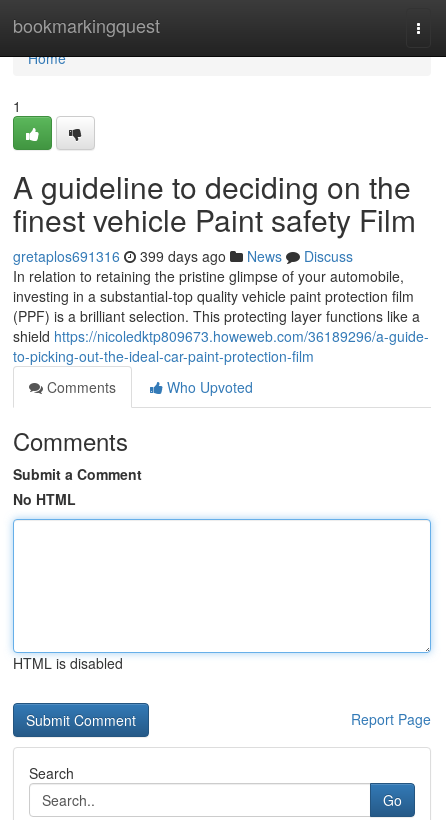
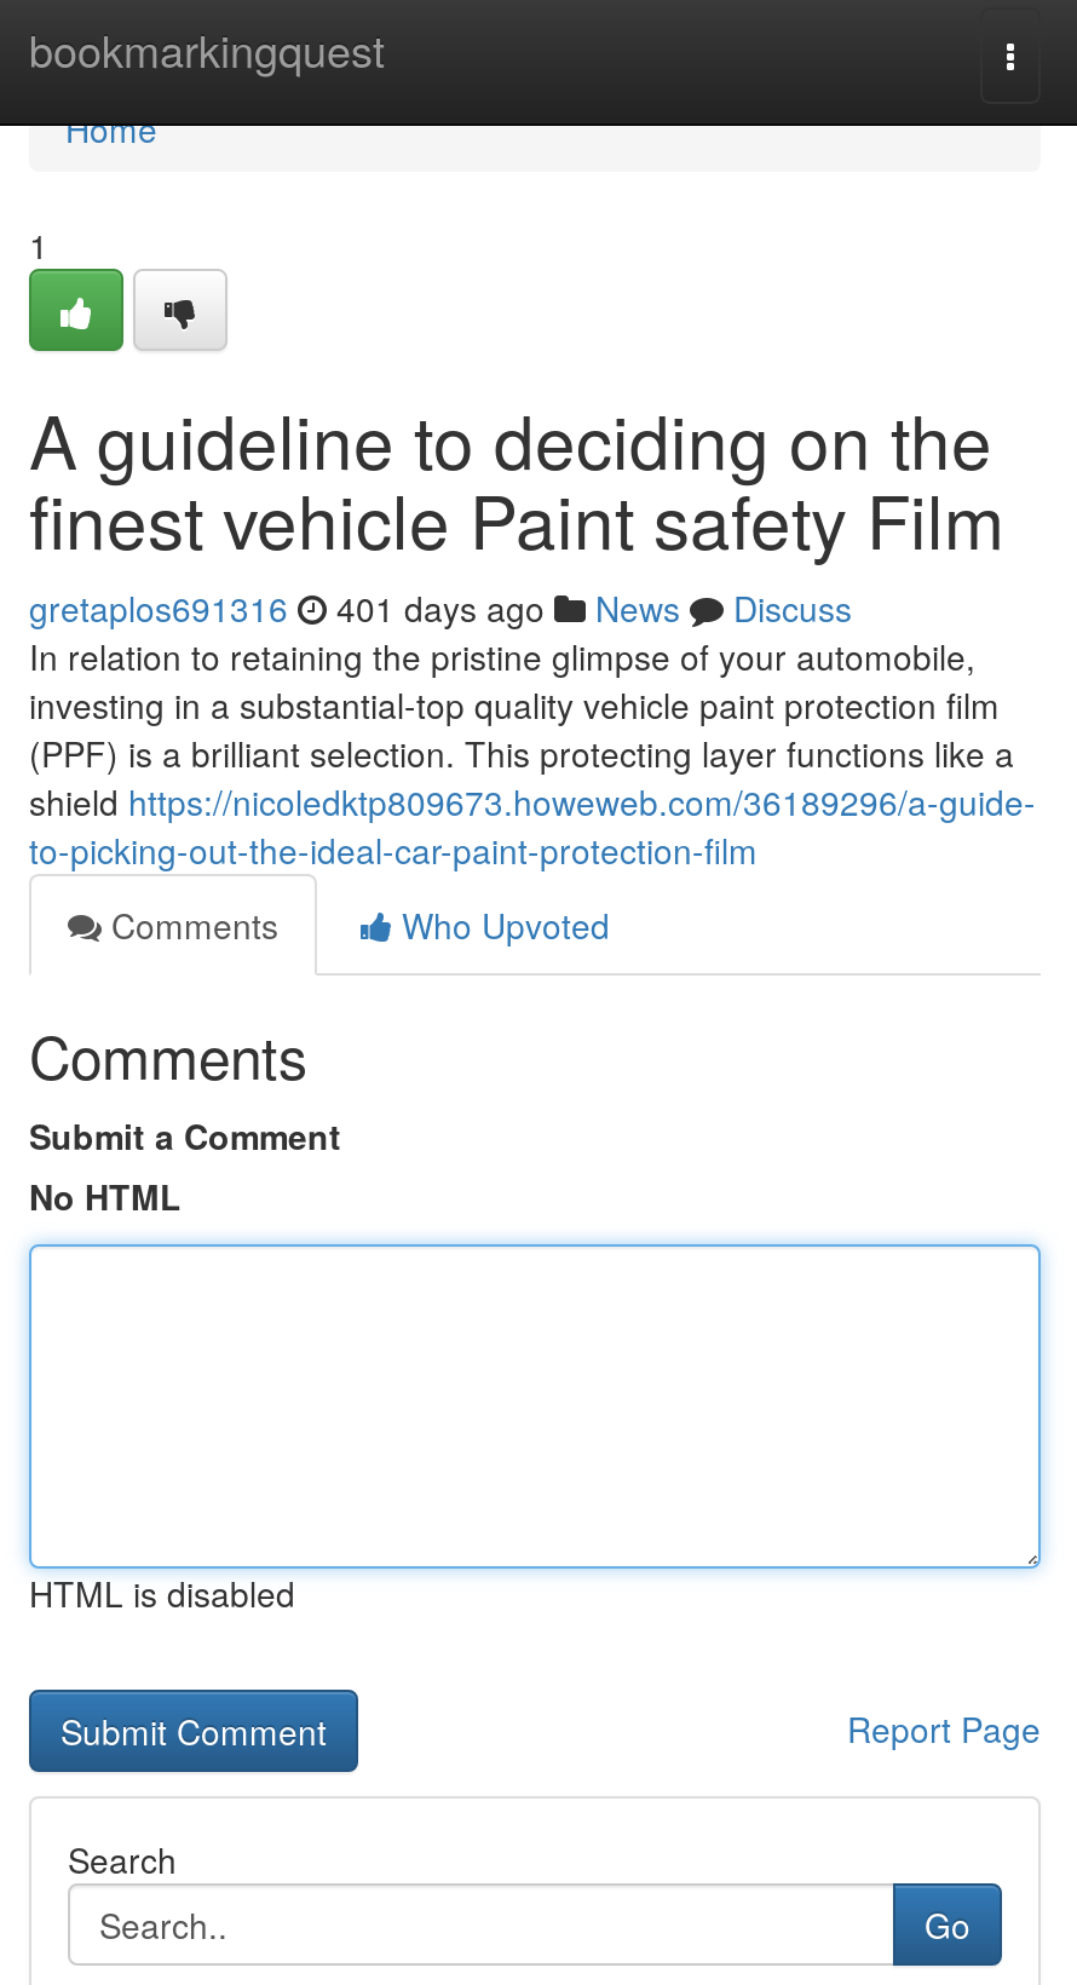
- gretaplos691316 399 days ago News Discuss
+ gretaplos691316 401 days ago News Discuss
